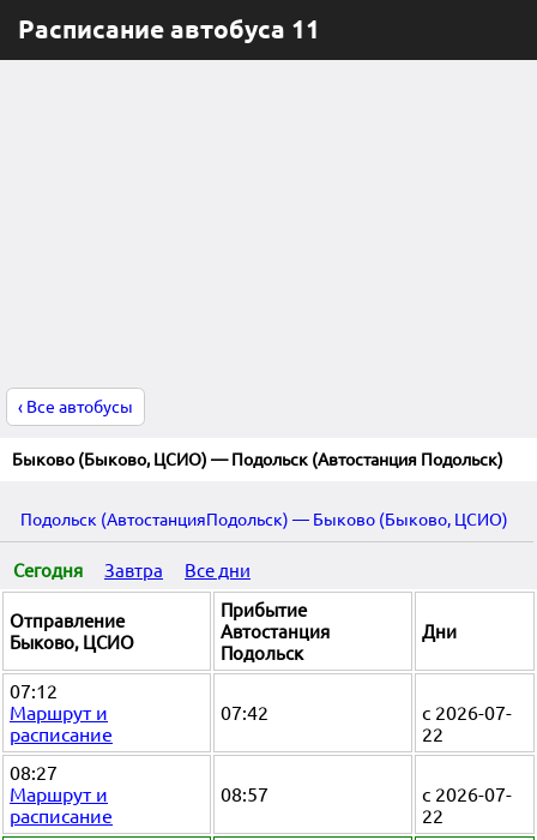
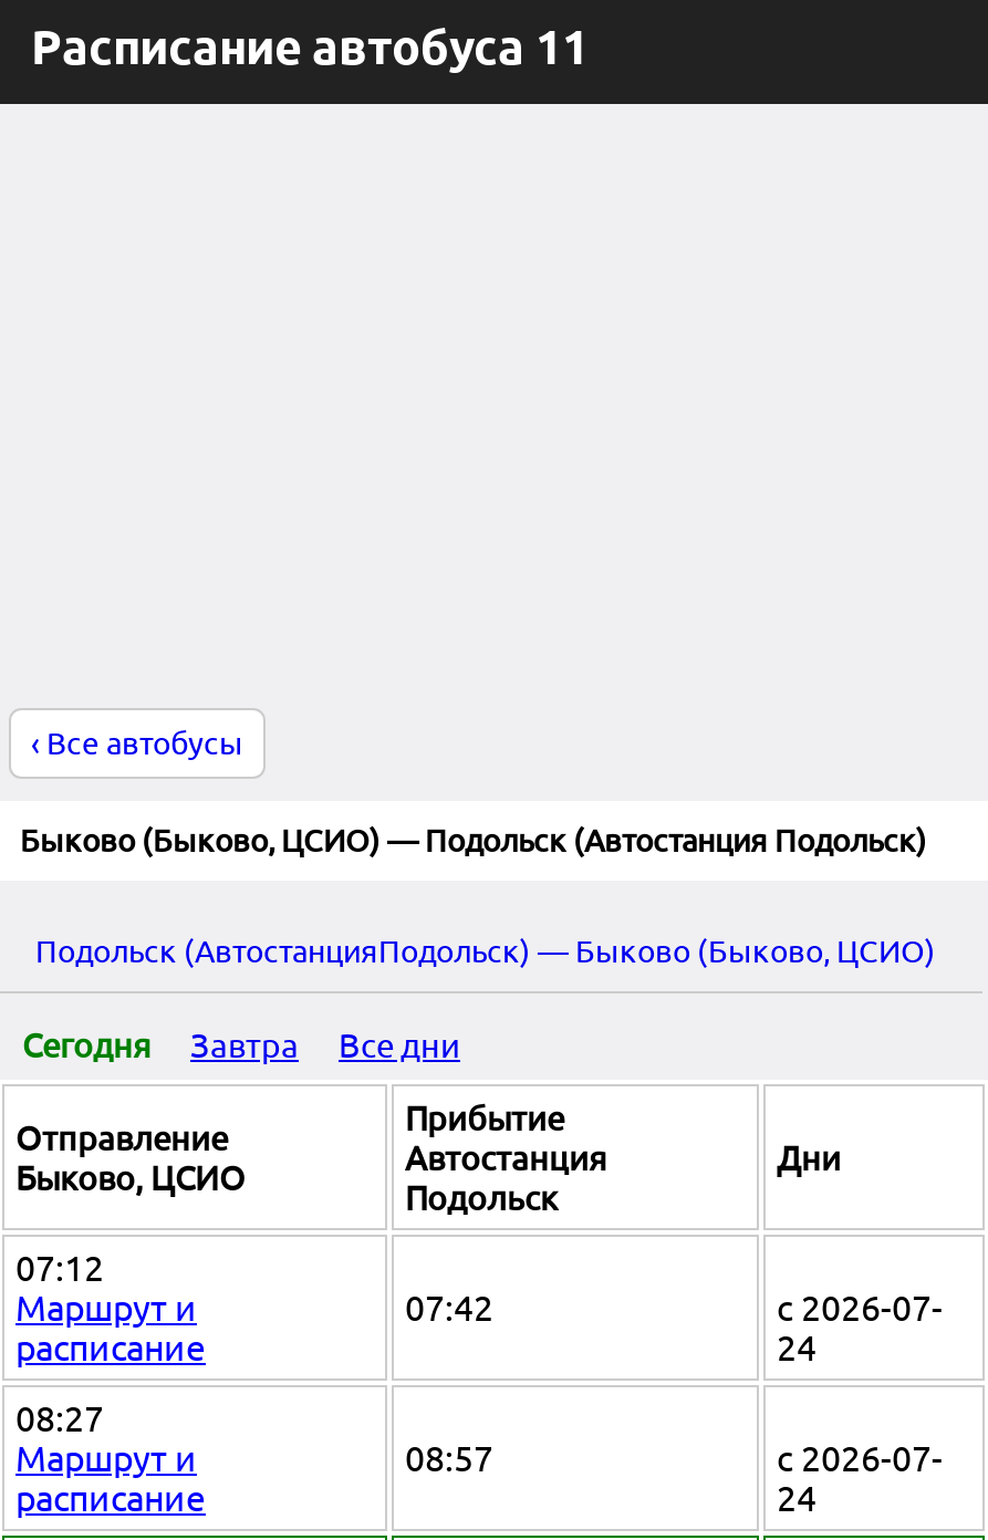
- 22
+ 24

- 22
+ 24
